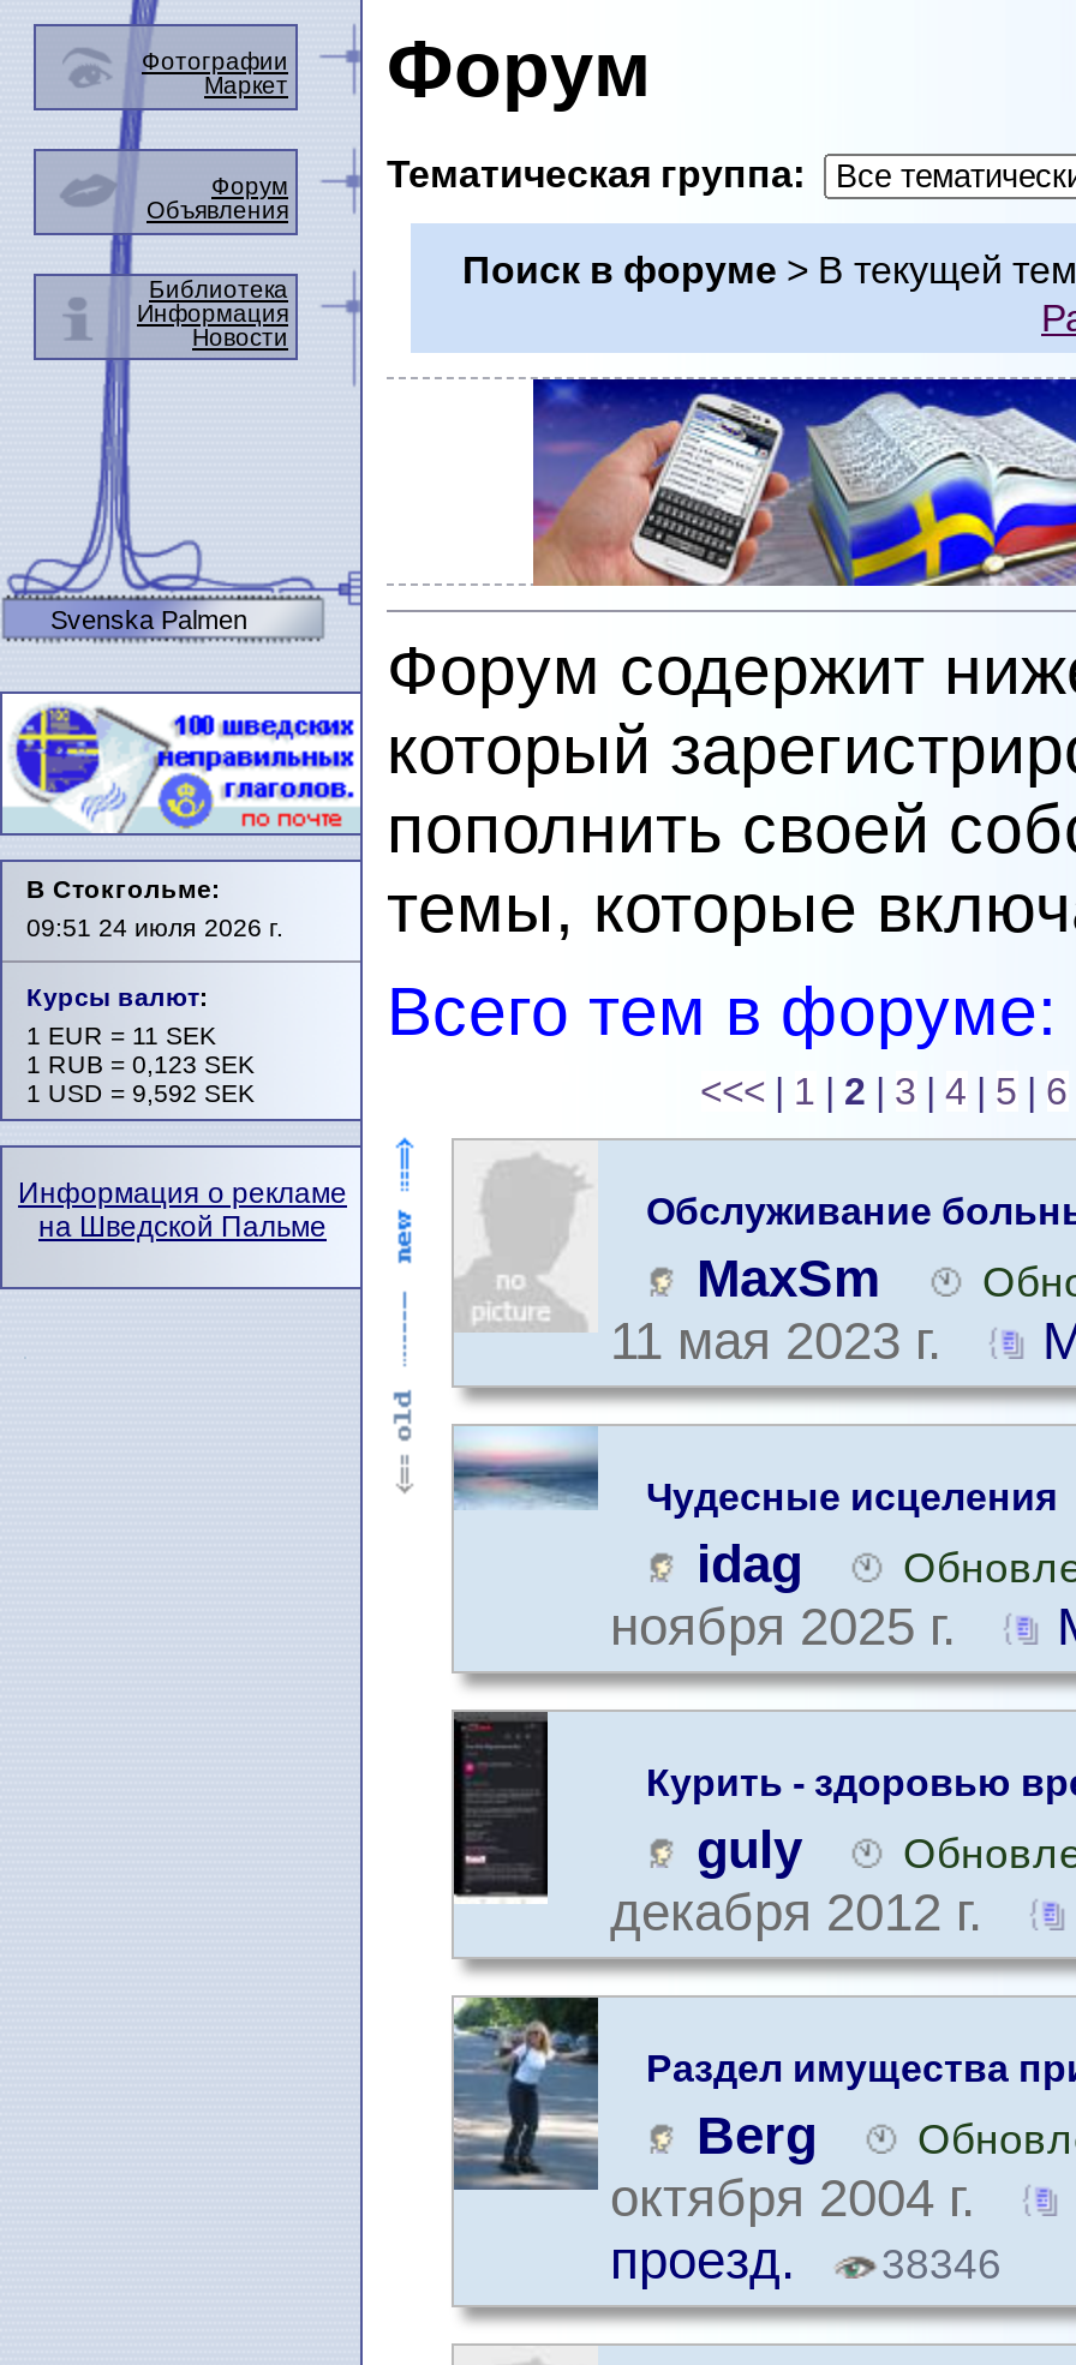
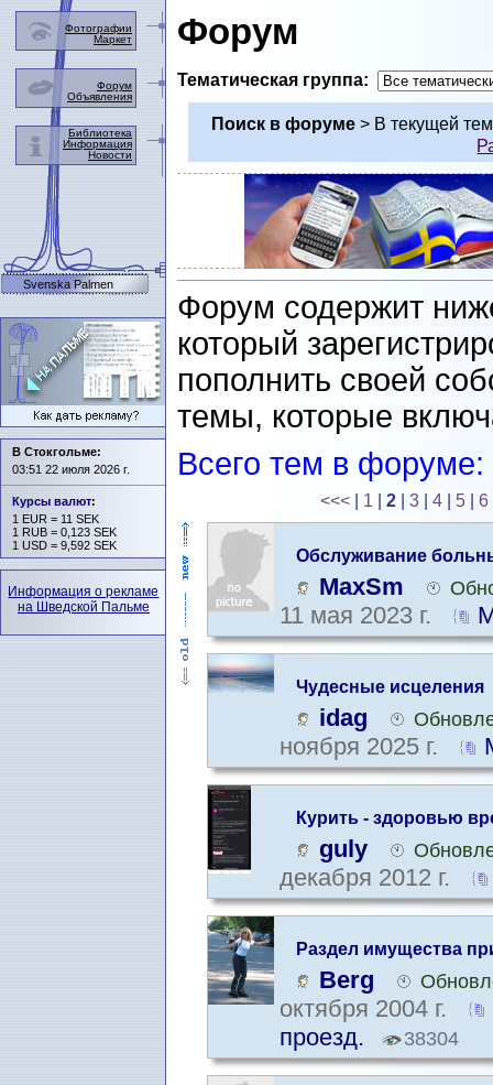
- [image]
+ [image]

moved down: В Стокгольме:

- 09:51 24 июля 2026 г.
+ 03:51 22 июля 2026 г.

moved down: Курсы валют: | 1 EUR = 11 SEK | 1 RUB = 0,123 SEK | 1 USD = 9,592 SEK | Информация о рекламе | на Шведской Пальме

- проезд. 38346
+ проезд. 38304
